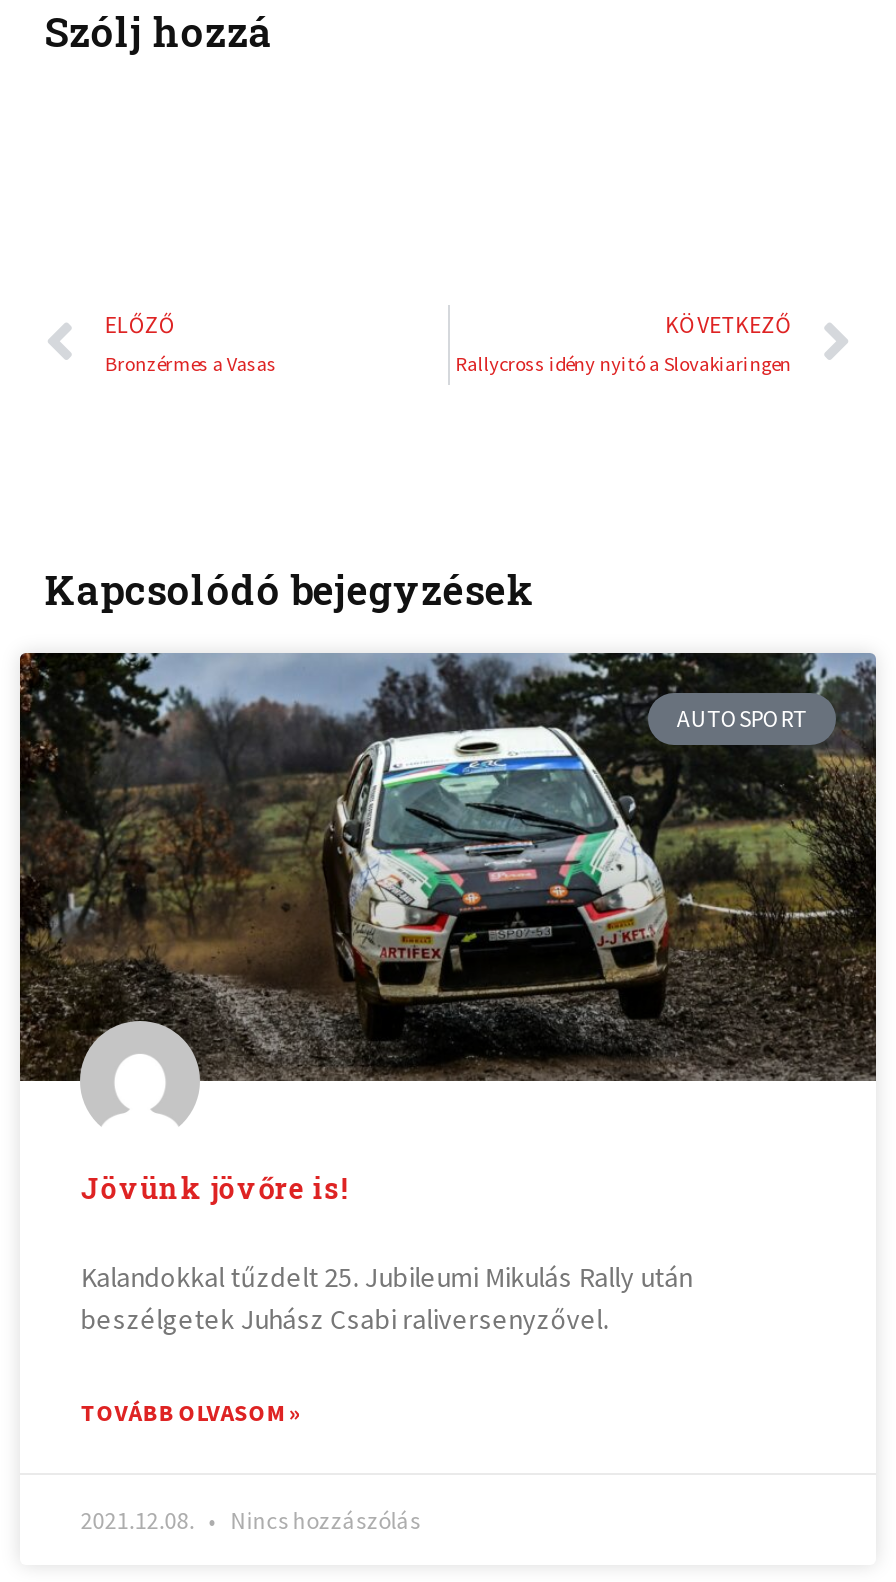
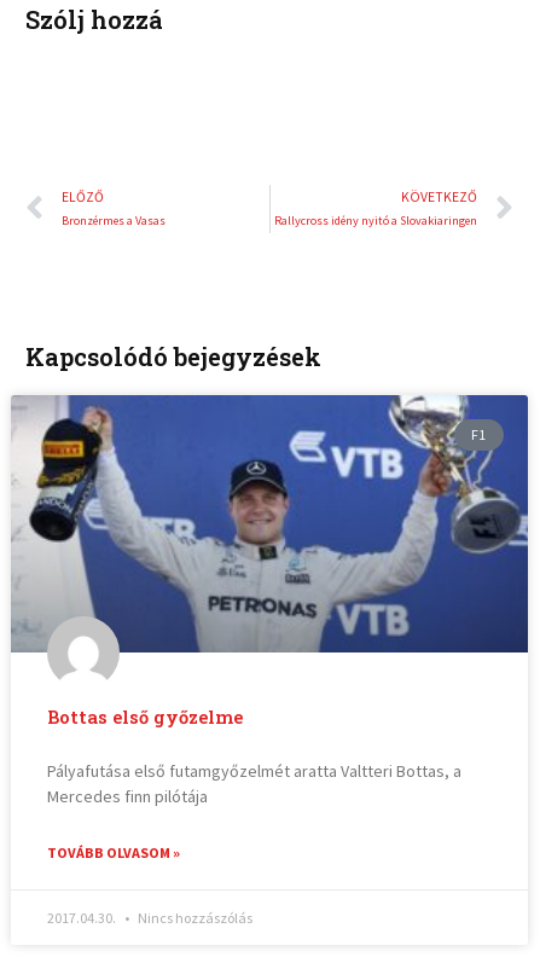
- [image]
- AUTOSPORT
+ [image]
+ F1

- Jövünk jövőre is!
+ Bottas első győzelme

- Kalandokkal tűzdelt 25. Jubileumi Mikulás Rally után
- beszélgetek Juhász Csabi raliversenyzővel.
+ Pályafutása első futamgyőzelmét aratta Valtteri Bottas, a
+ Mercedes finn pilótája

- 2021.12.08. Nincs hozzászólás
+ 2017.04.30. Nincs hozzászólás
